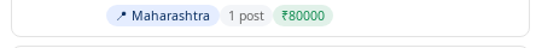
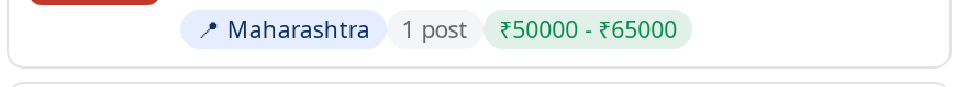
- ₹80000
+ ₹50000 - ₹65000
